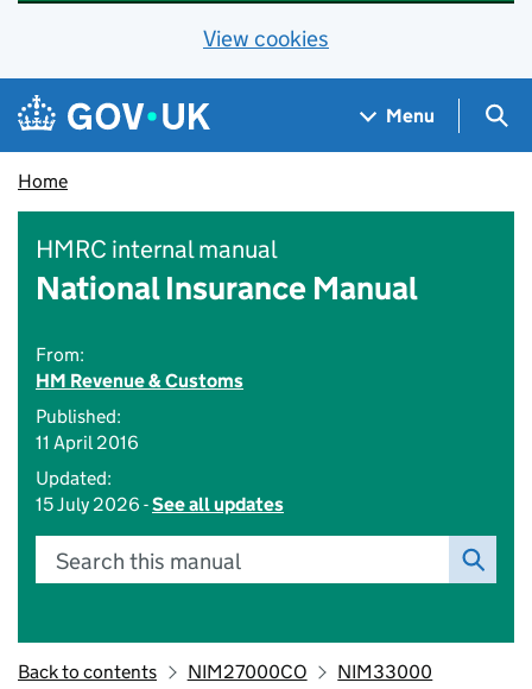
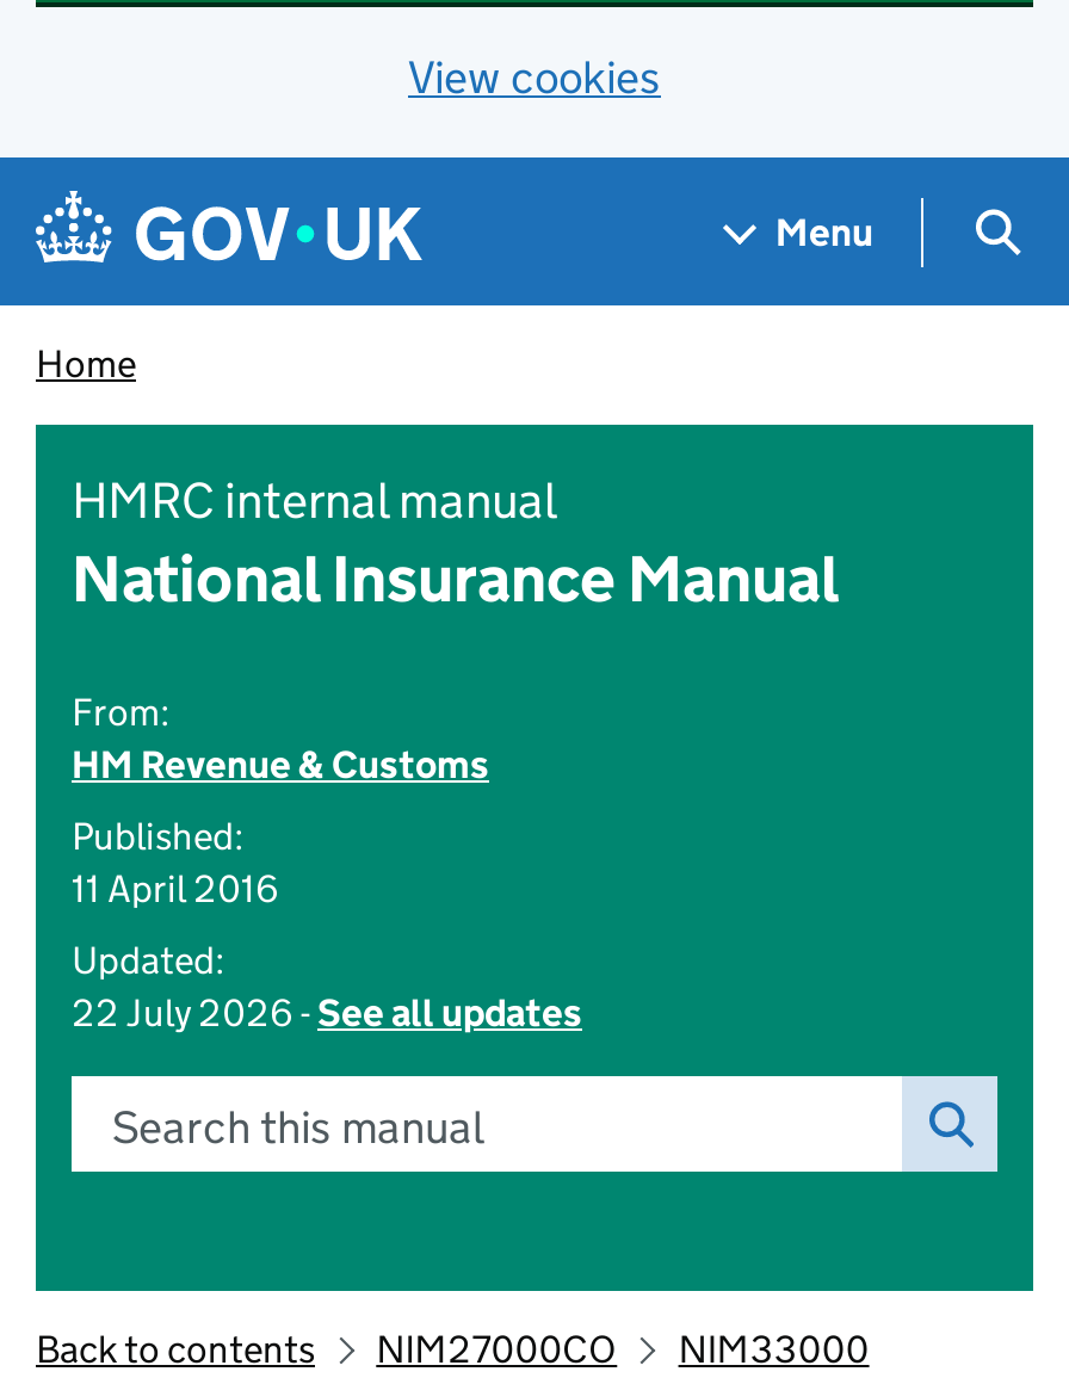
- 15 July 2026 - See all updates
+ 22 July 2026 - See all updates
